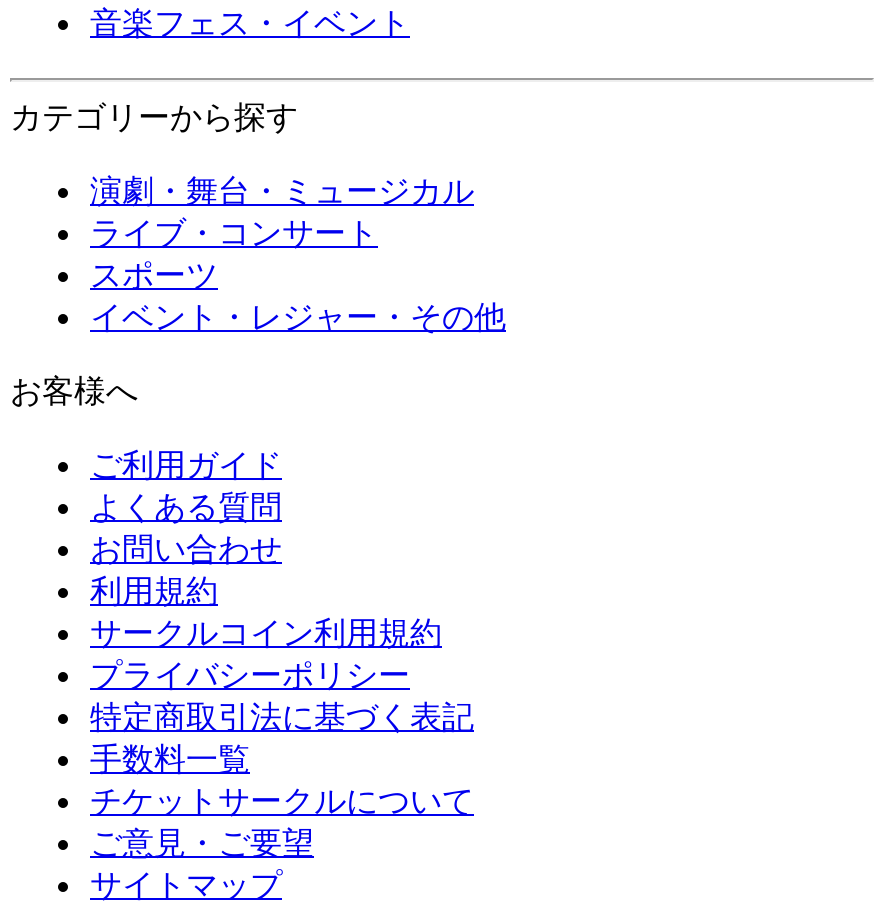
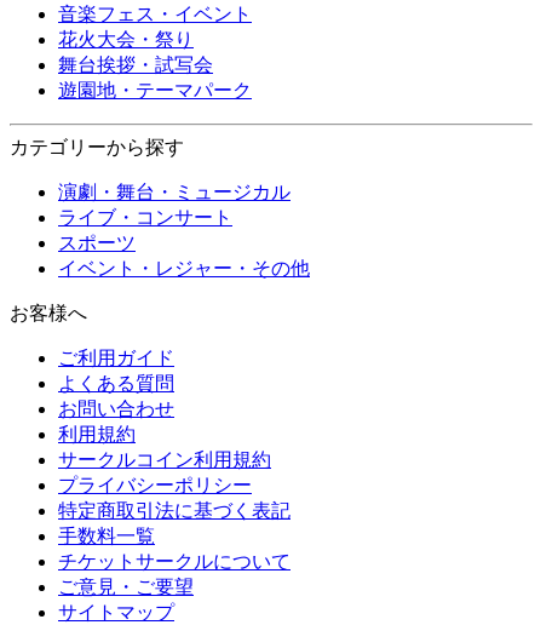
+ 花火大会・祭り
+ 舞台挨拶・試写会
+ 遊園地・テーマパーク
